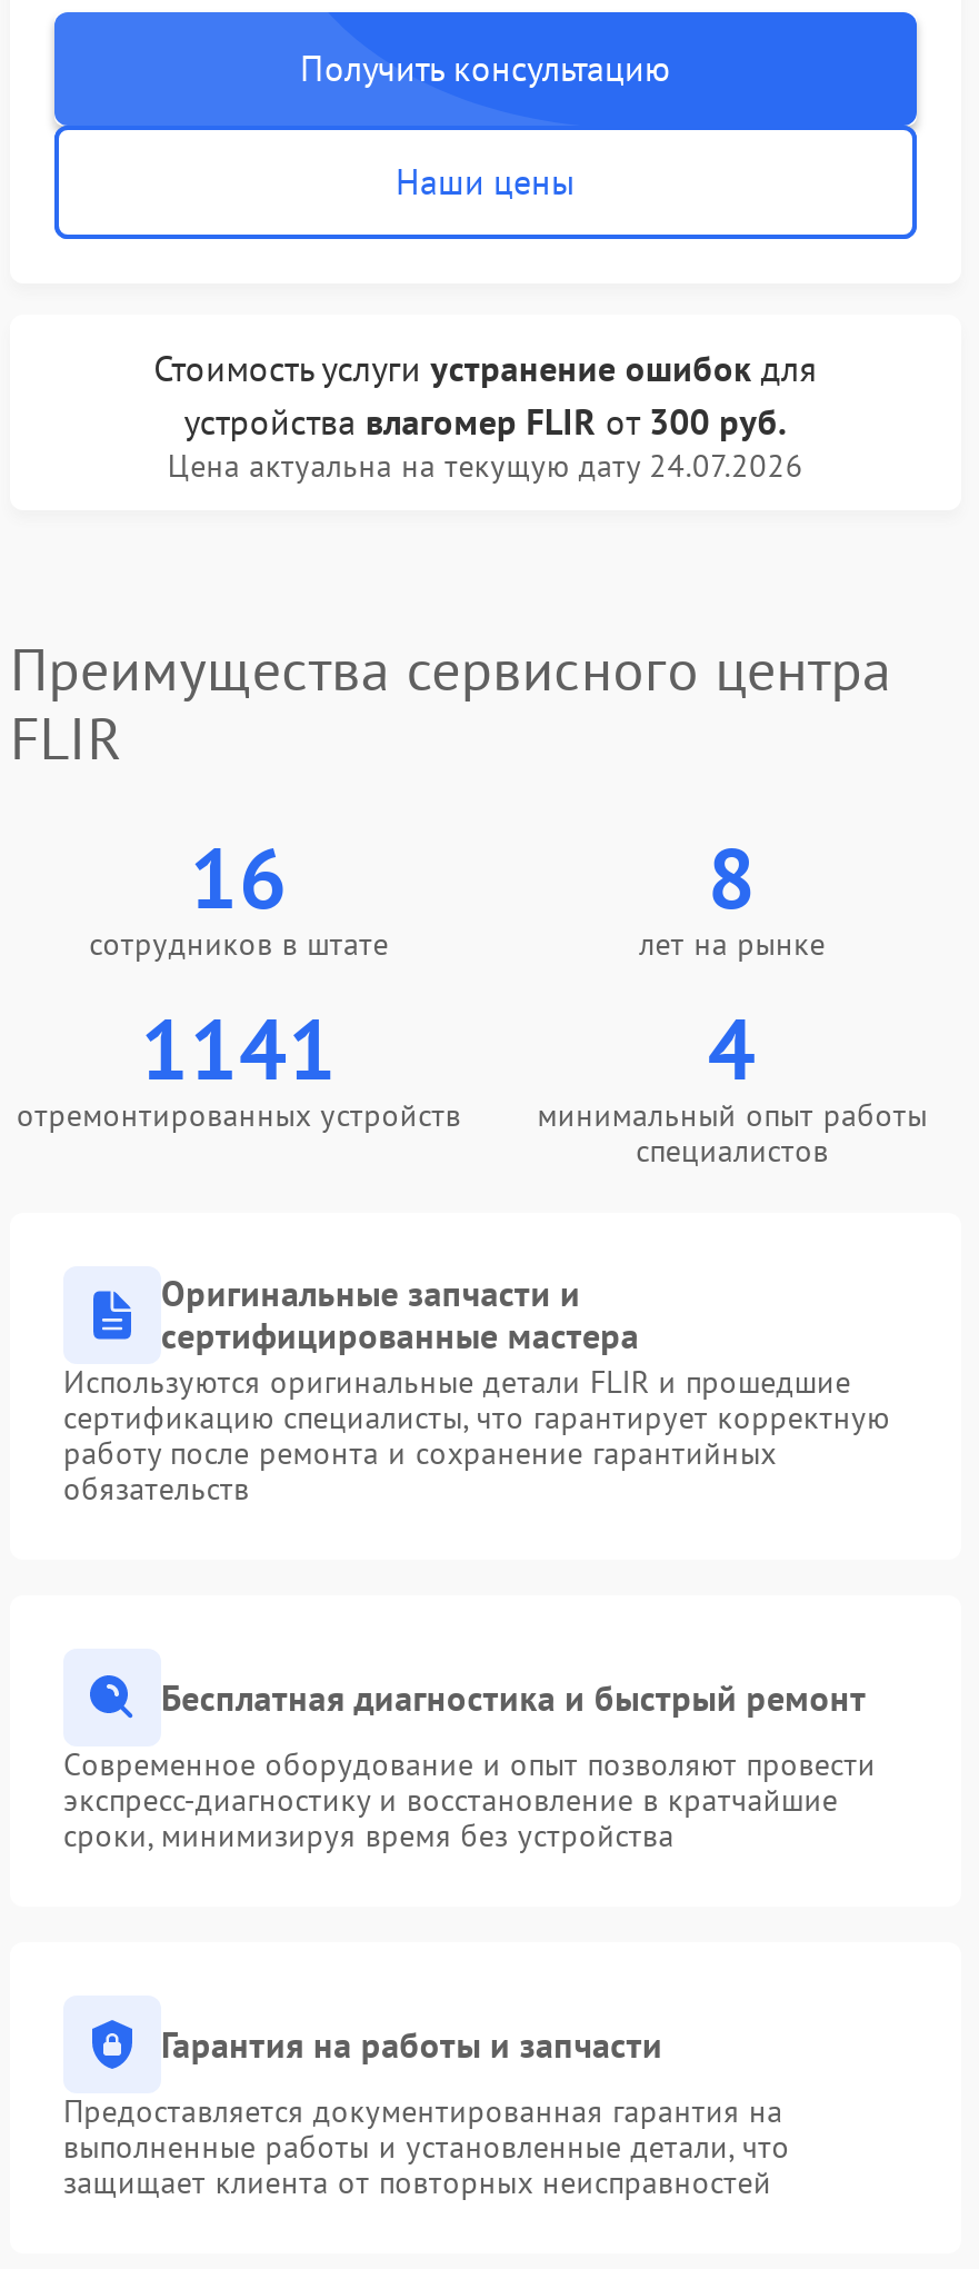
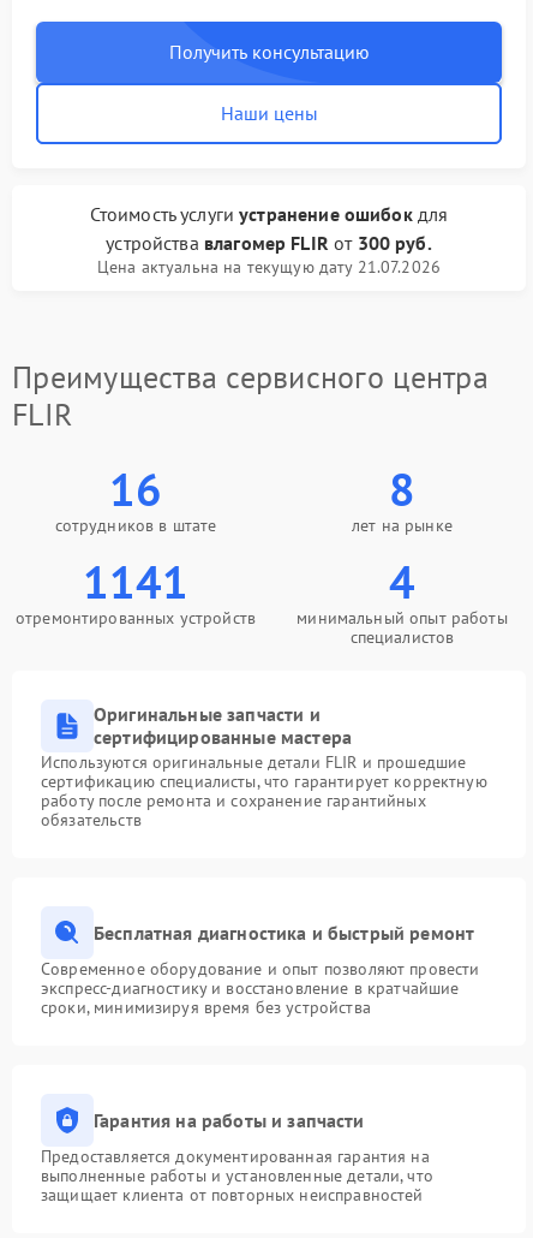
- Цена актуальна на текущую дату 24.07.2026
+ Цена актуальна на текущую дату 21.07.2026
